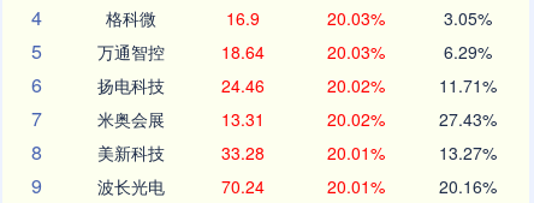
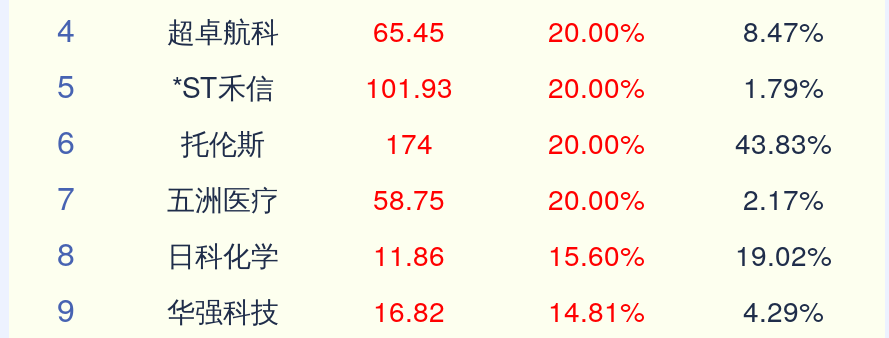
- 格科微
- 16.9
- 20.03%
- 3.05%
+ 超卓航科
+ 65.45
+ 20.00%
+ 8.47%

- 万通智控
- 18.64
- 20.03%
- 6.29%
+ *ST禾信
+ 101.93
+ 20.00%
+ 1.79%

- 扬电科技
- 24.46
- 20.02%
- 11.71%
+ 托伦斯
+ 174
+ 20.00%
+ 43.83%

- 米奥会展
- 13.31
- 20.02%
- 27.43%
+ 五洲医疗
+ 58.75
+ 20.00%
+ 2.17%

- 美新科技
- 33.28
- 20.01%
- 13.27%
+ 日科化学
+ 11.86
+ 15.60%
+ 19.02%

- 波长光电
- 70.24
- 20.01%
- 20.16%
+ 华强科技
+ 16.82
+ 14.81%
+ 4.29%
